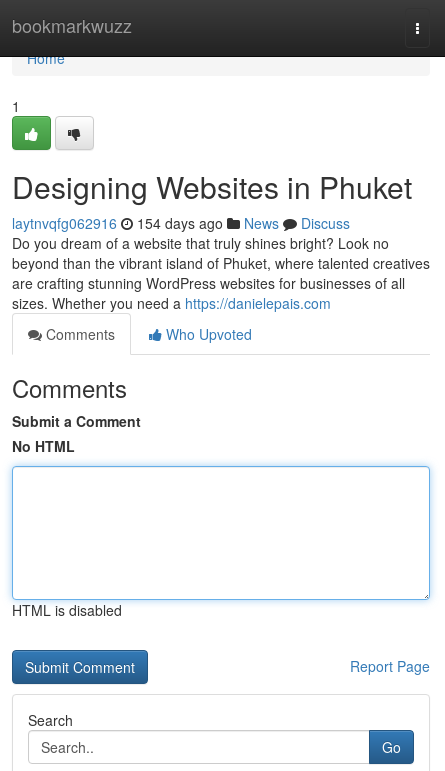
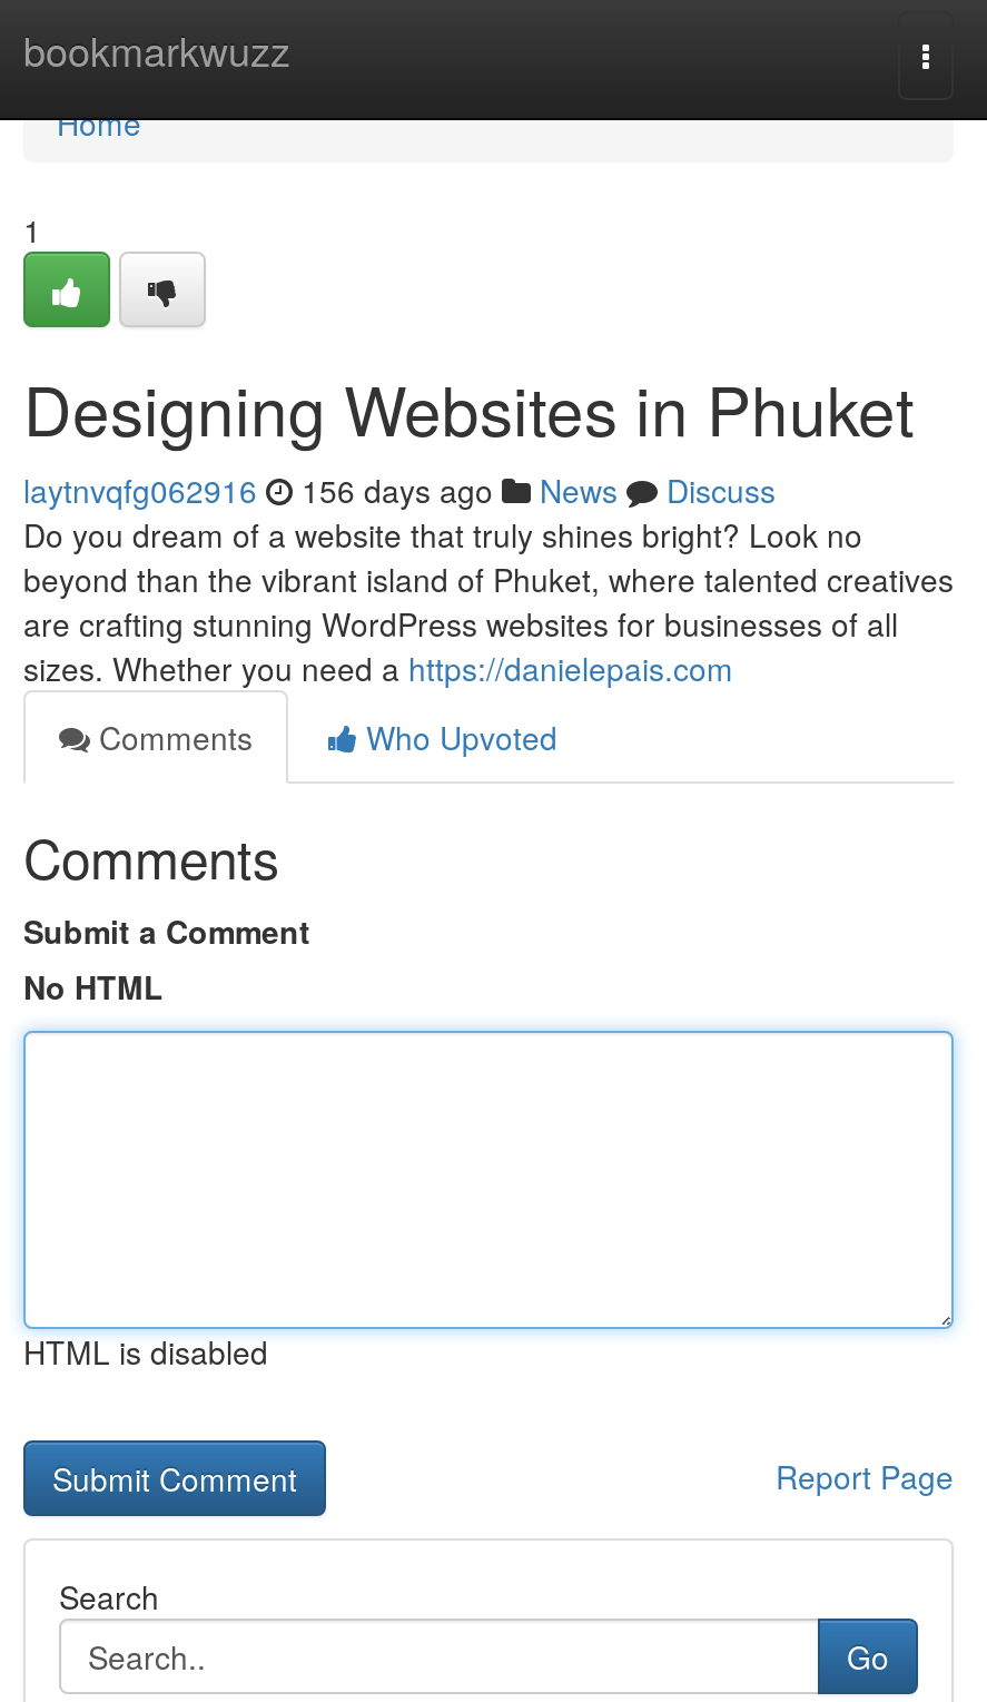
- laytnvqfg062916 154 days ago News Discuss
+ laytnvqfg062916 156 days ago News Discuss
